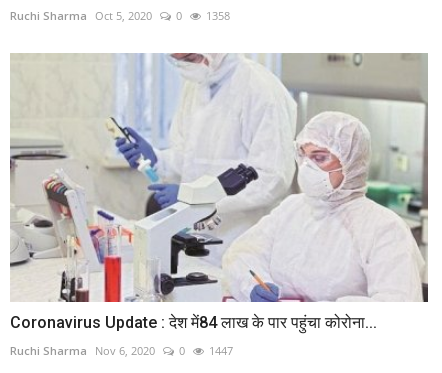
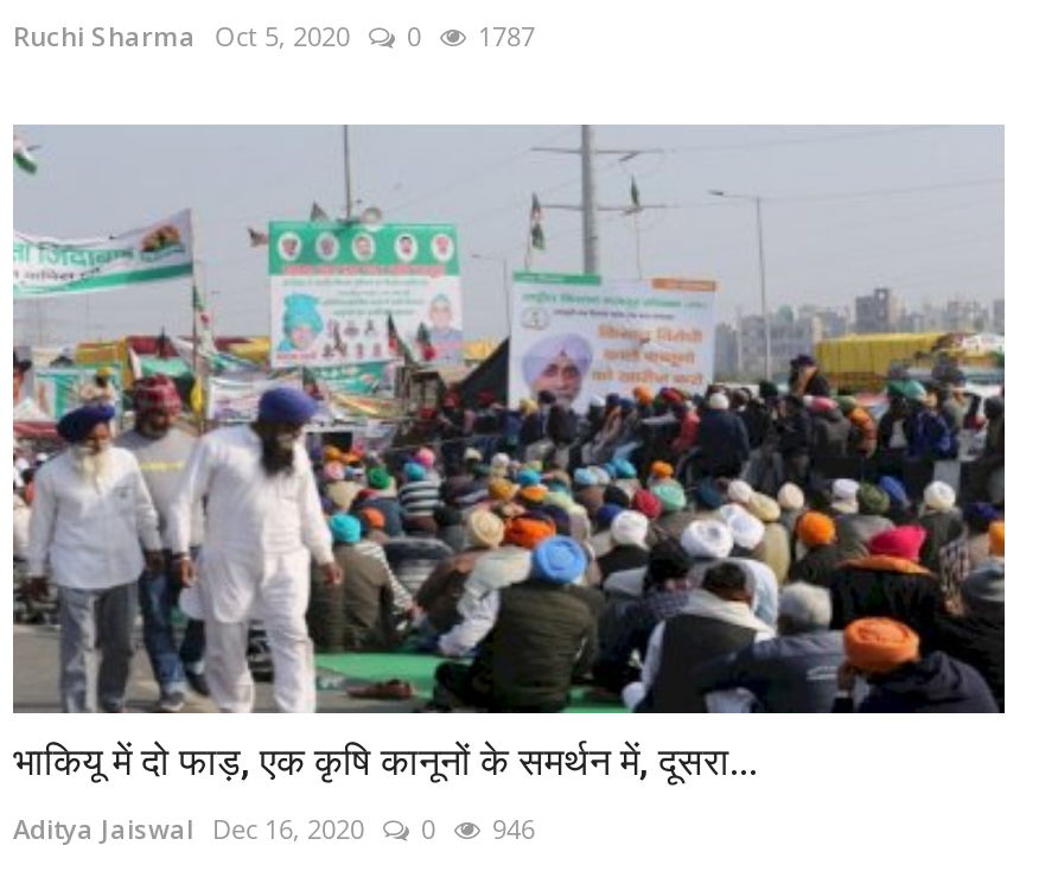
- Ruchi Sharma Oct 5, 2020 0 1358
+ Ruchi Sharma Oct 5, 2020 0 1787

- [image]
- Coronavirus Update : देश में84 लाख के पार पहुंचा कोरोना...
+ [image]
+ भाकियू में दो फाड़, एक कृषि कानूनों के समर्थन में, दूसरा...

- Ruchi Sharma Nov 6, 2020
+ Aditya Jaiswal Dec 16, 2020

- 1447
+ 946
